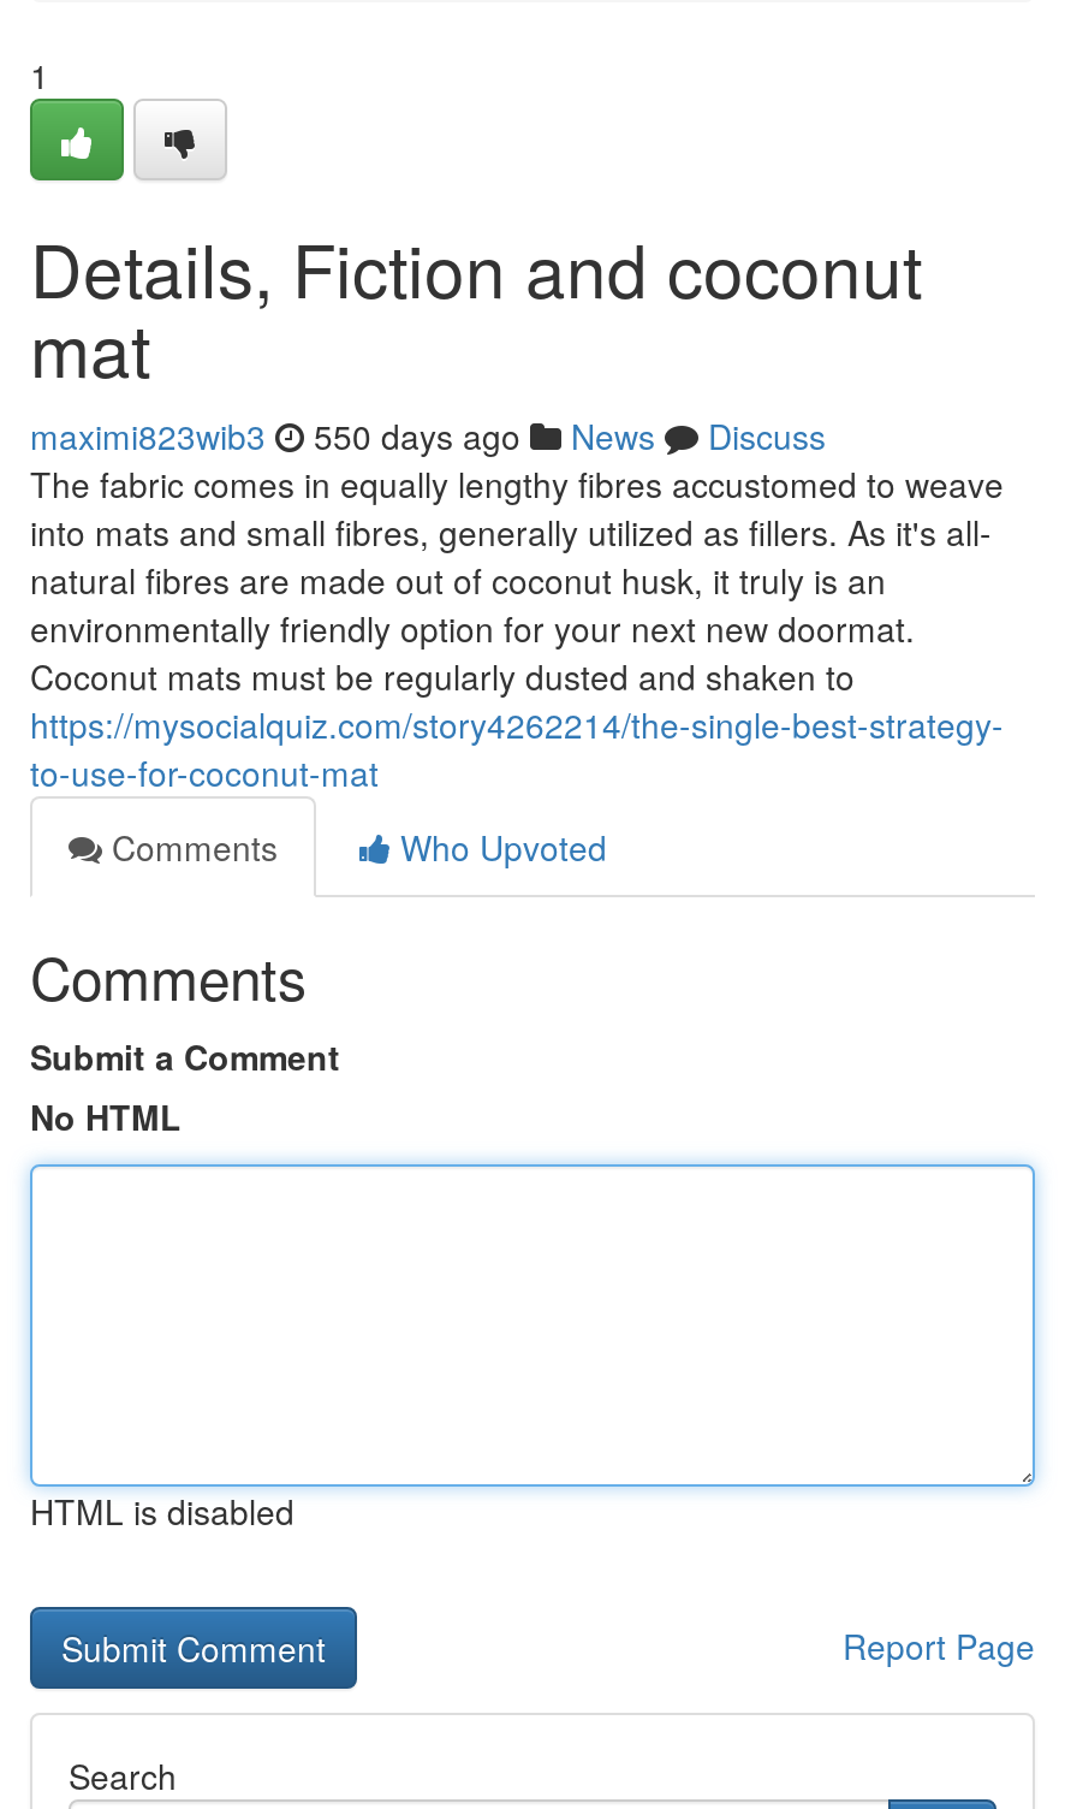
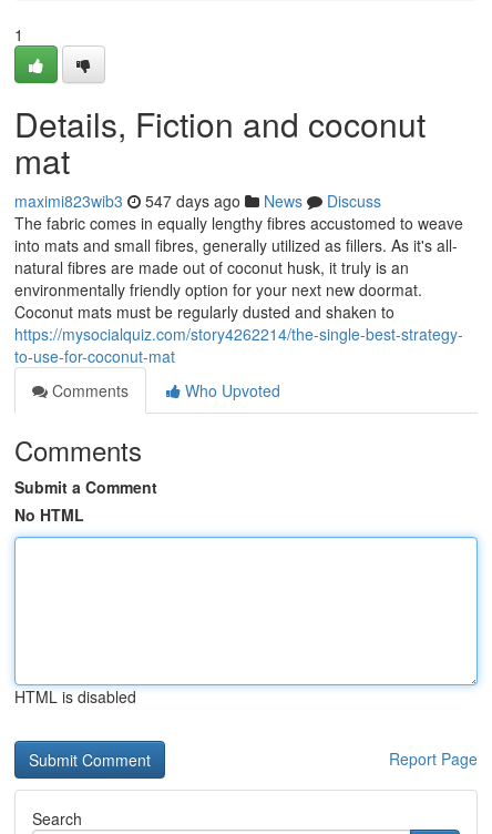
- maximi823wib3 550 days ago News Discuss
+ maximi823wib3 547 days ago News Discuss
